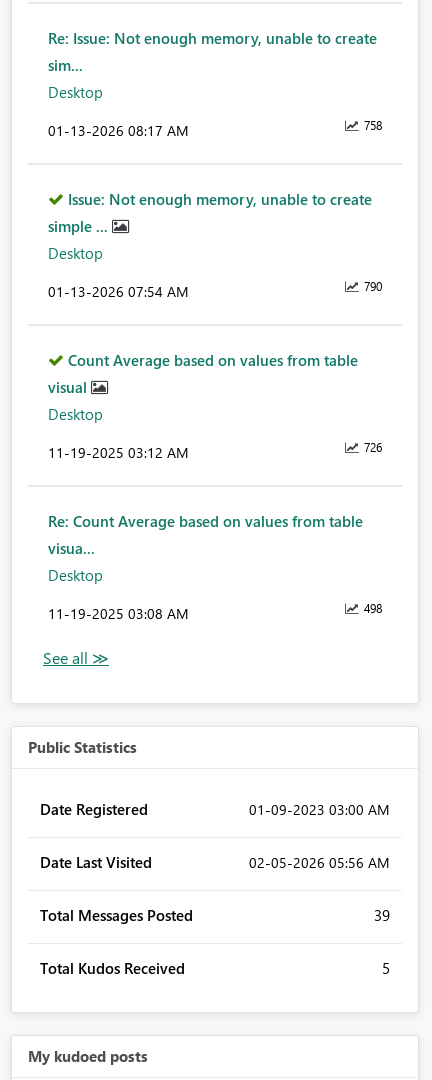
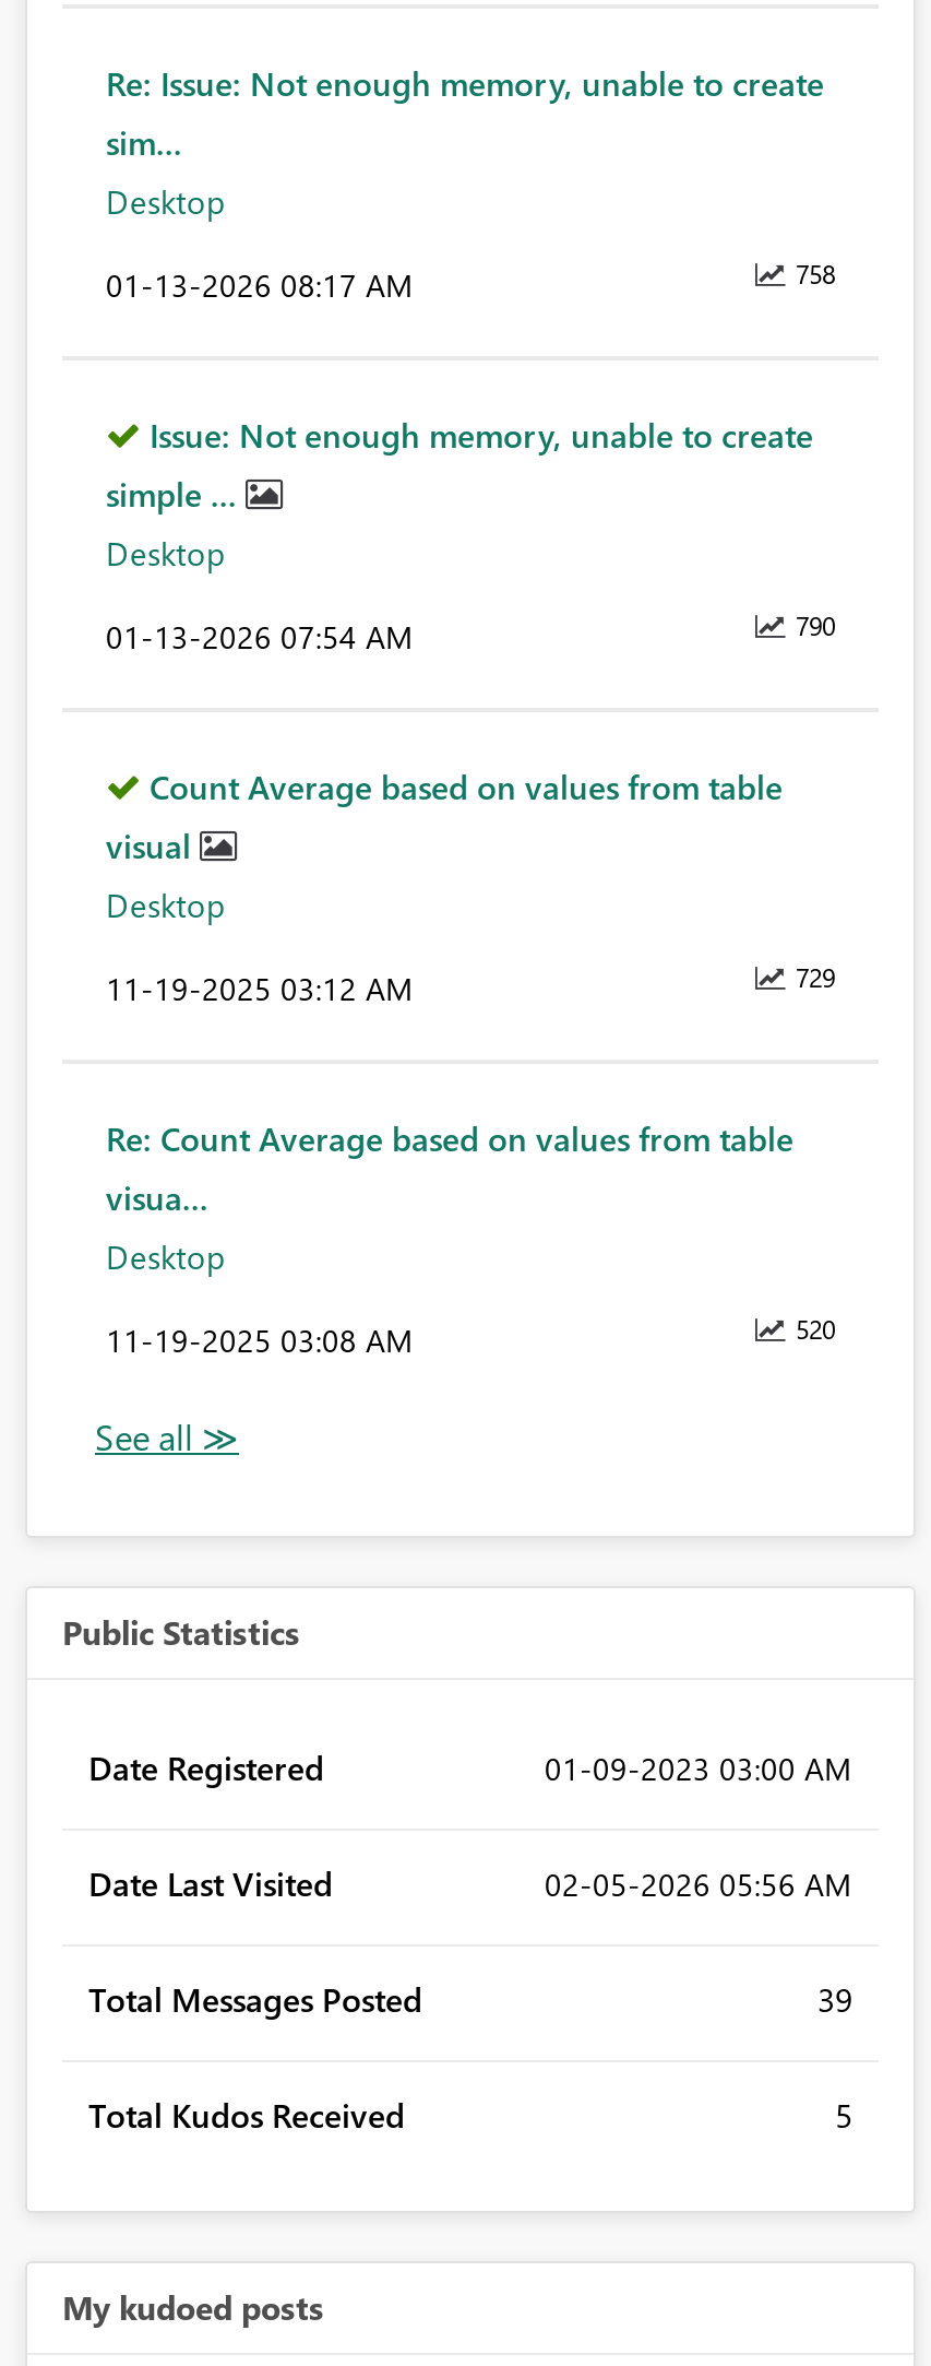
- 726
+ 729

- 498
+ 520
